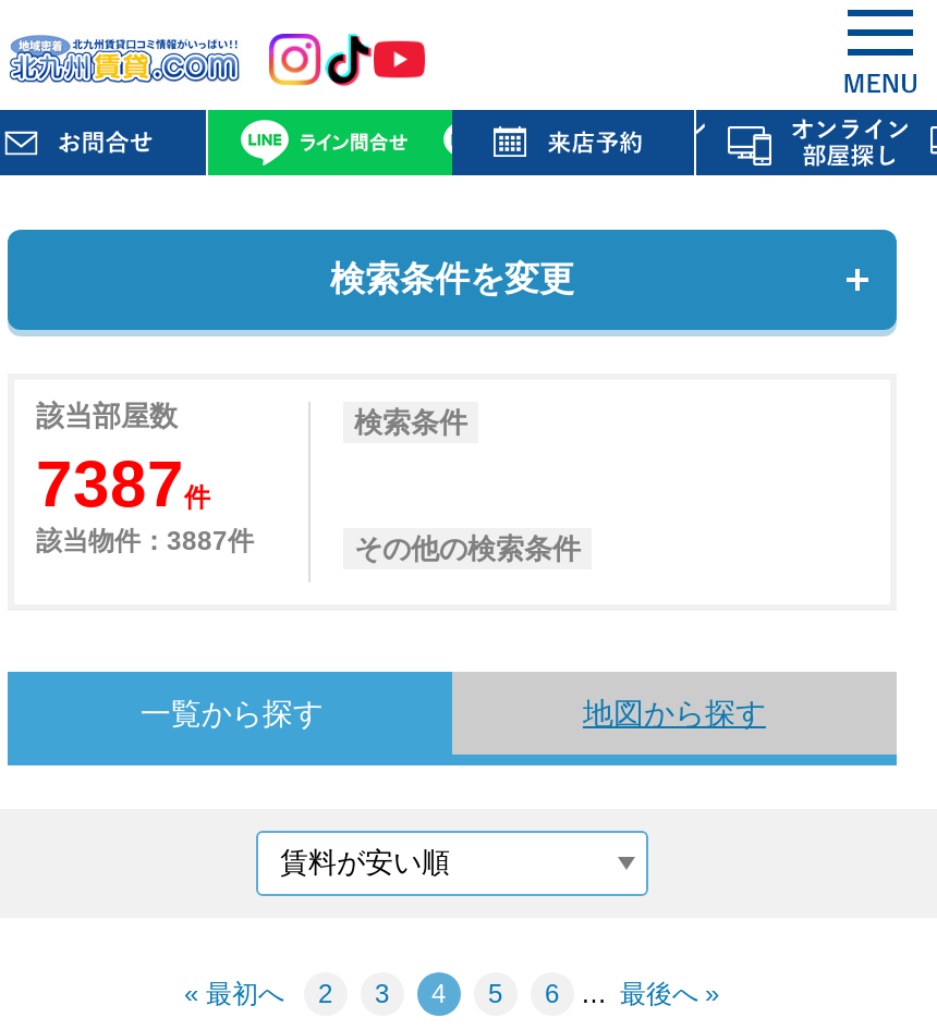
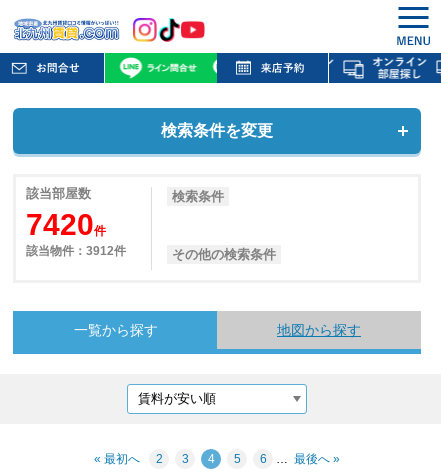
- 7387件
+ 7420件

- 該当物件：3887件
+ 該当物件：3912件
